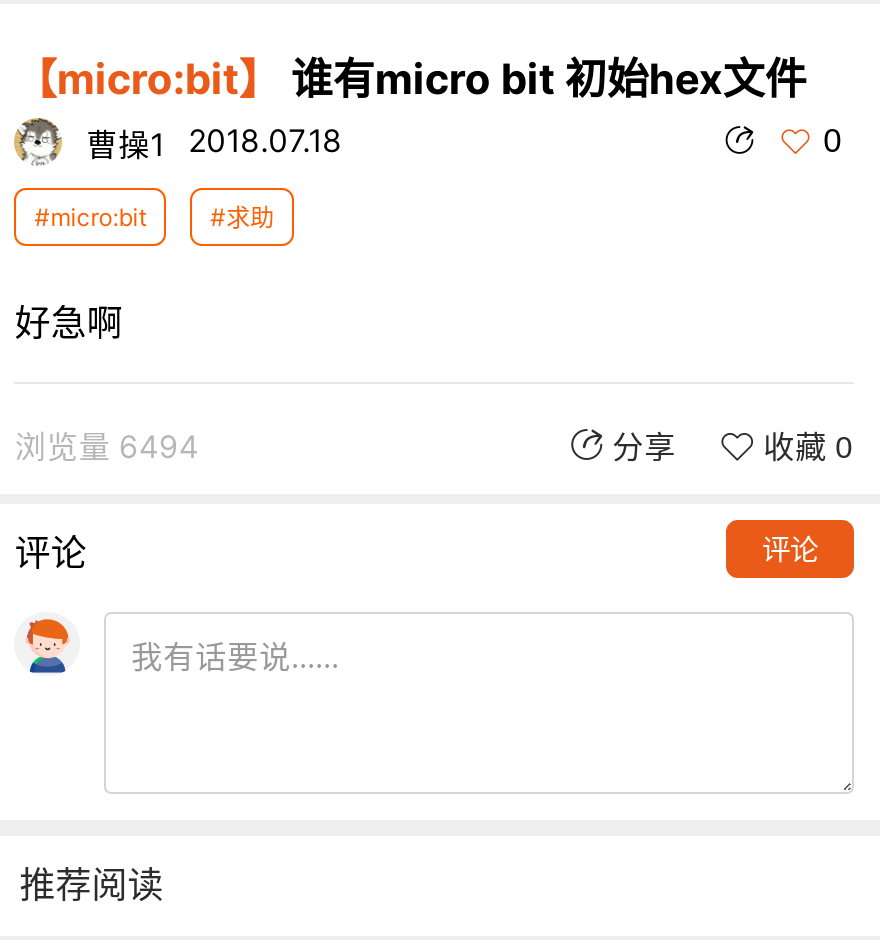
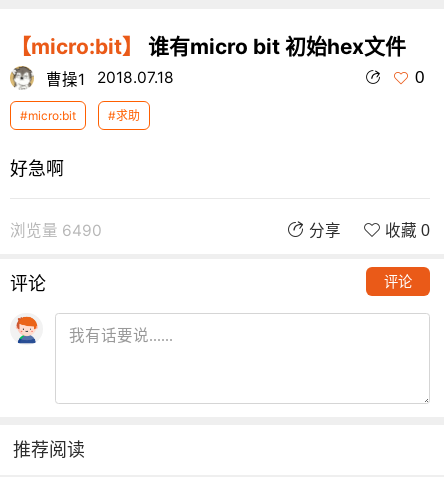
- 浏览量 6494
+ 浏览量 6490
